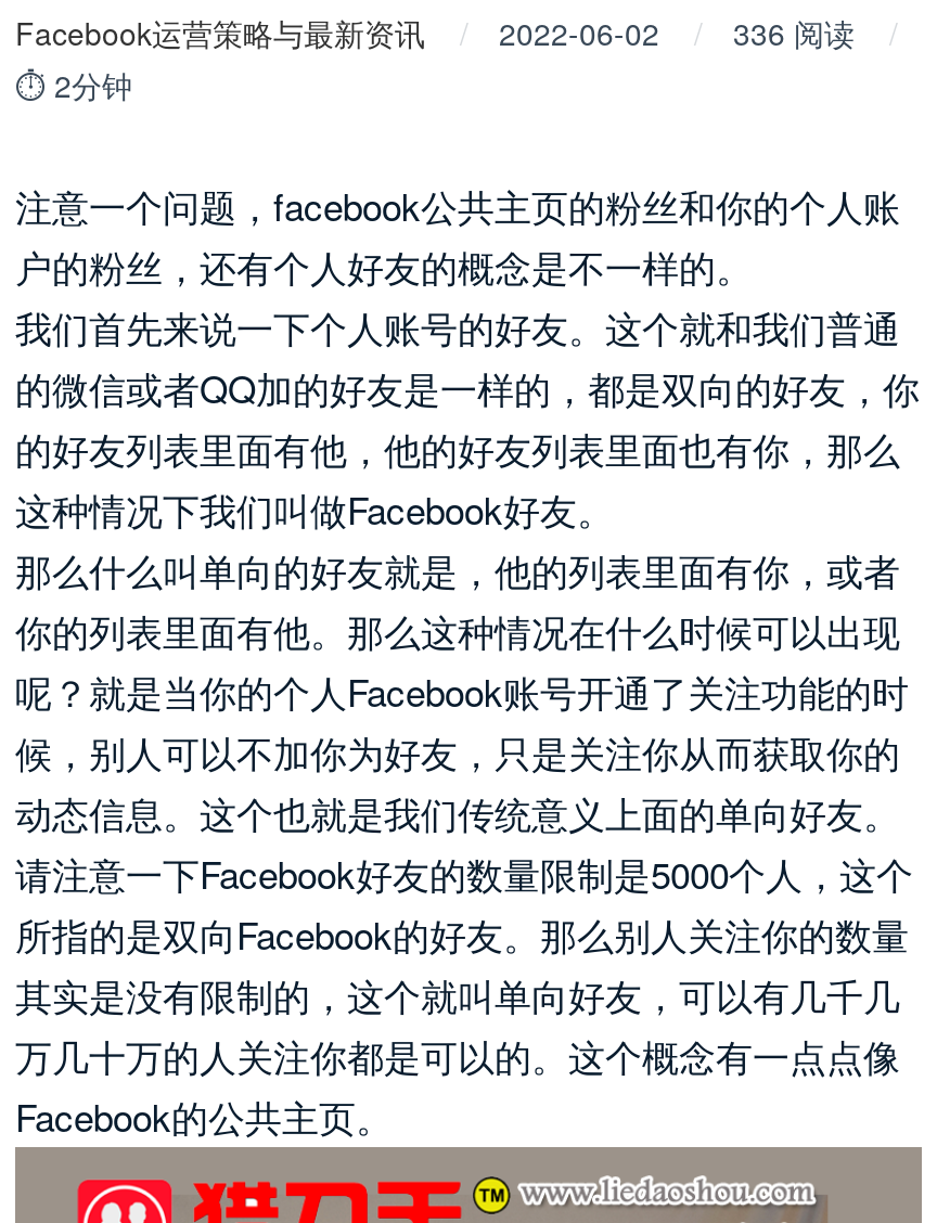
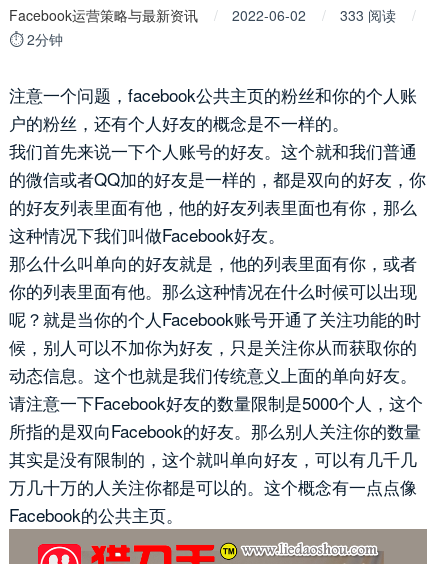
- Facebook运营策略与最新资讯 2022-06-02 336 阅读
+ Facebook运营策略与最新资讯 2022-06-02 333 阅读
